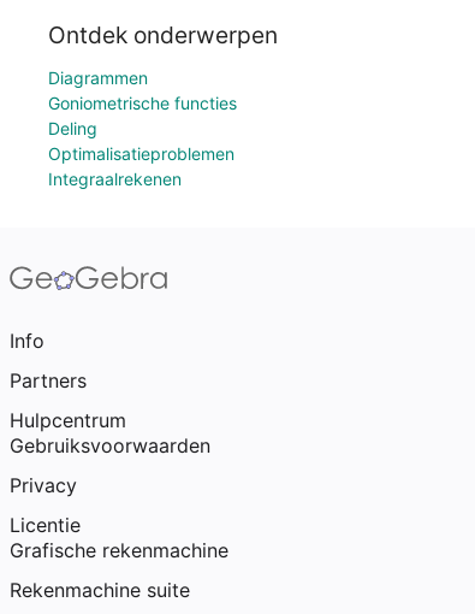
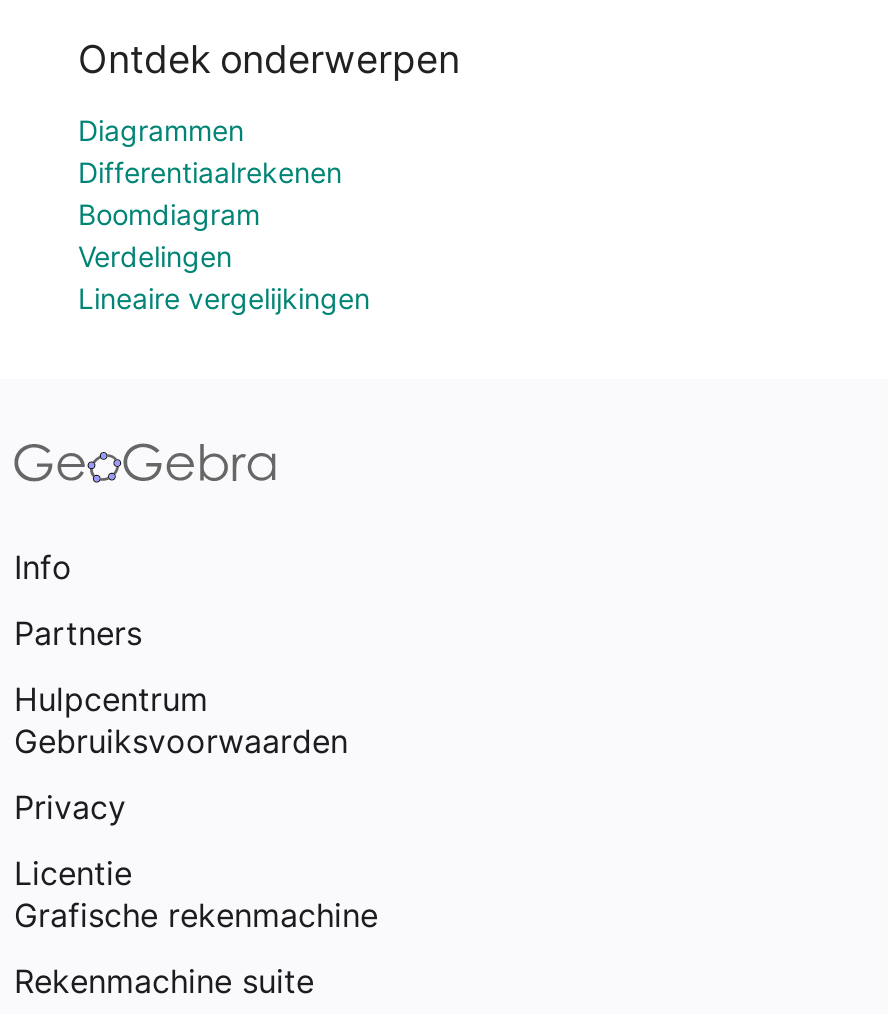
- Goniometrische functies
- Deling
- Optimalisatieproblemen
- Integraalrekenen
+ Differentiaalrekenen
+ Boomdiagram
+ Verdelingen
+ Lineaire vergelijkingen
